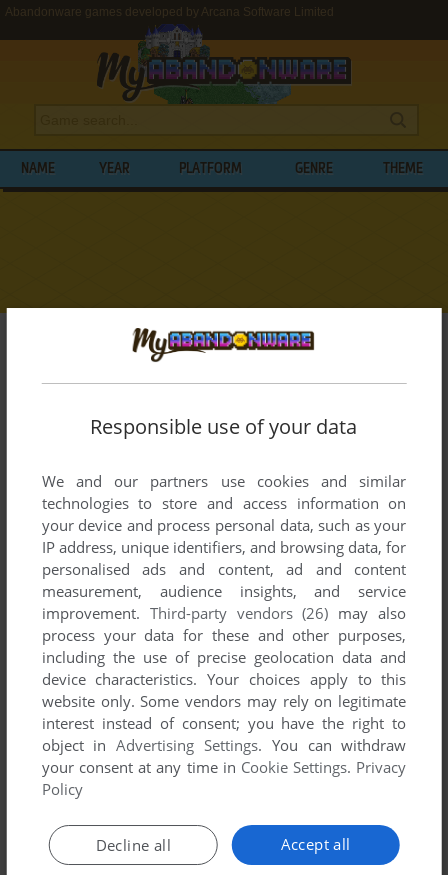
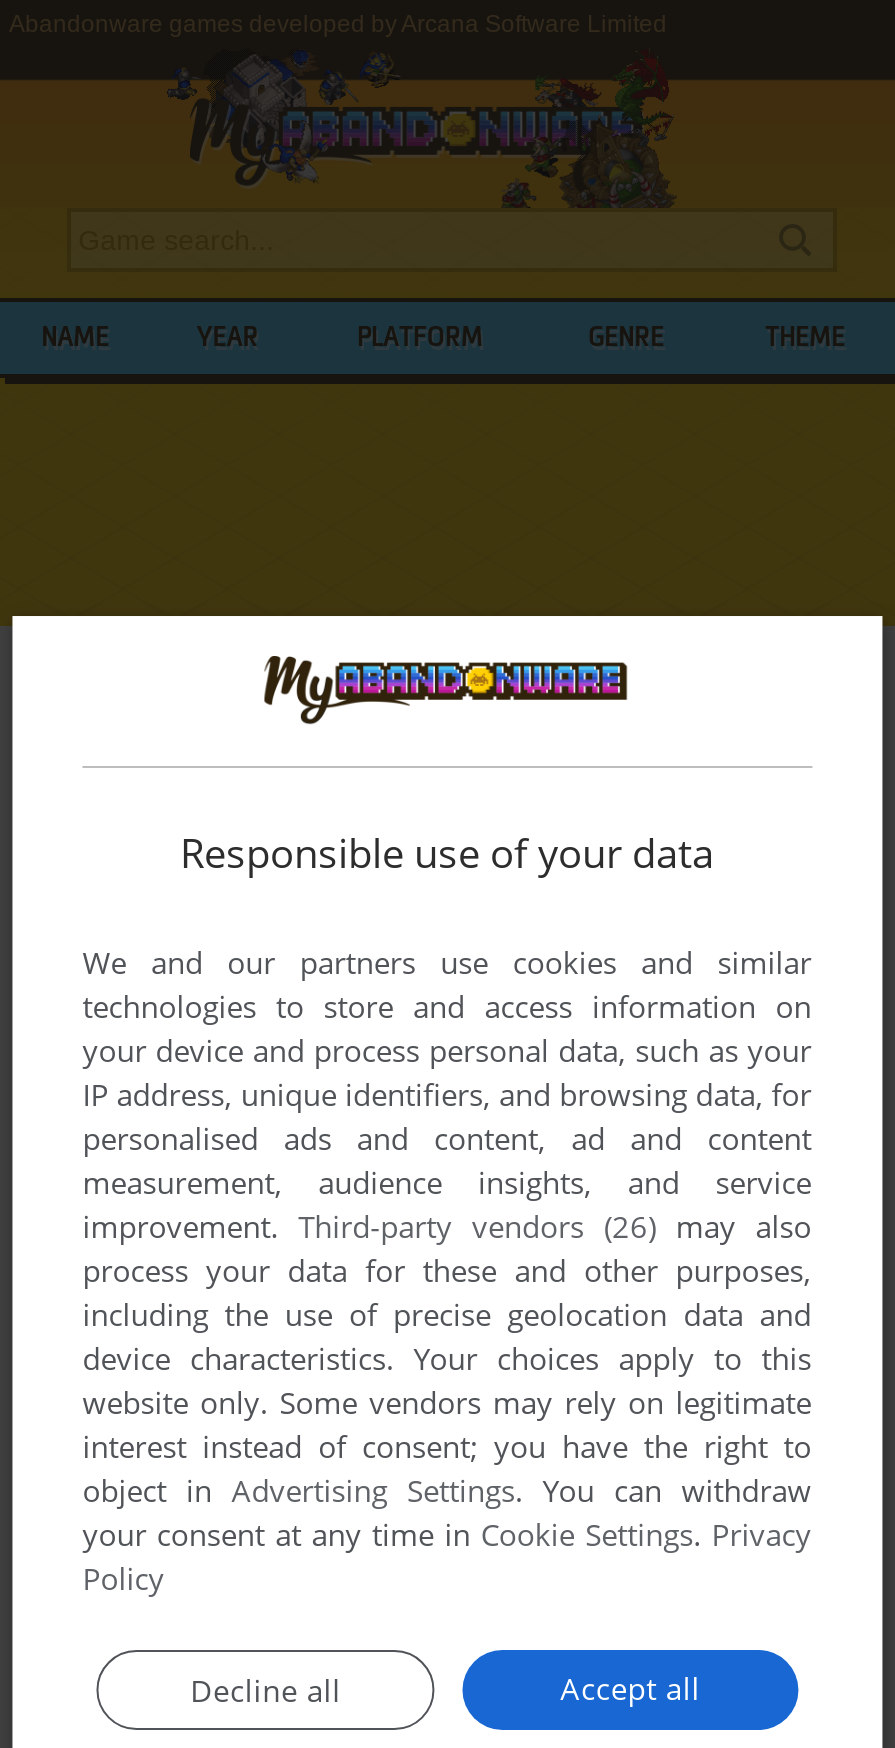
- [image]
+ [image]
